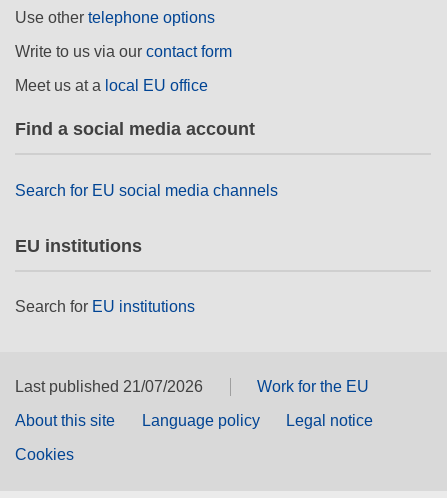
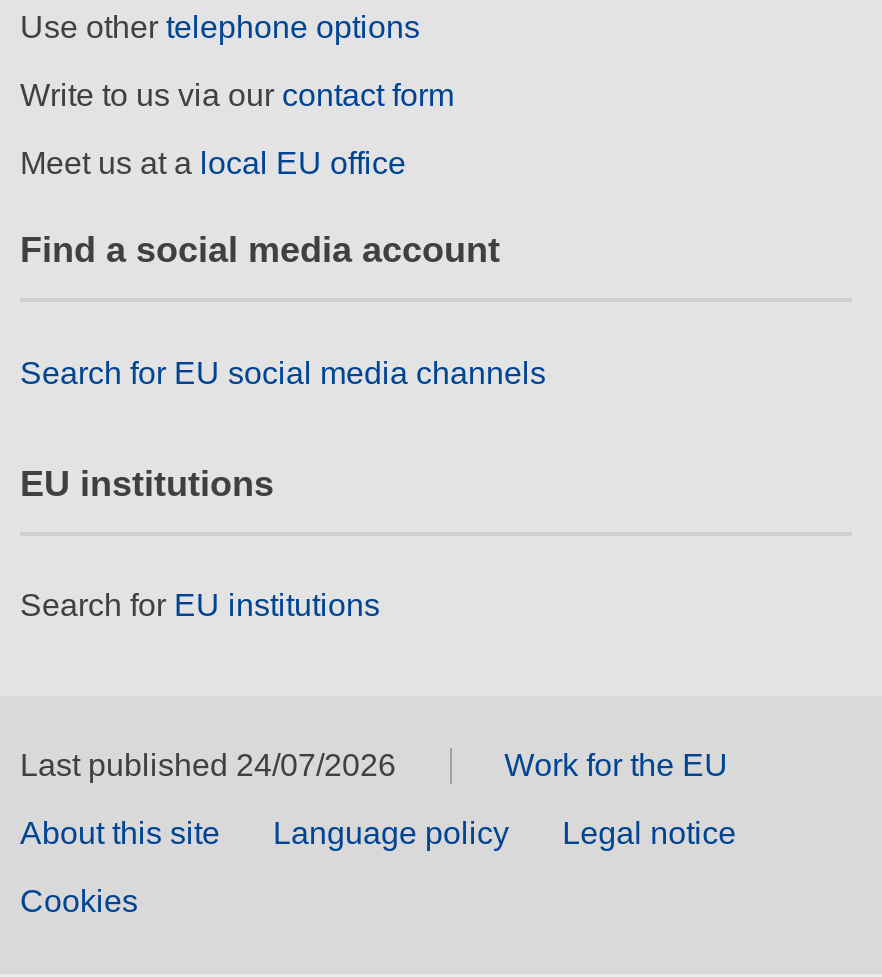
- Last published 21/07/2026
+ Last published 24/07/2026
